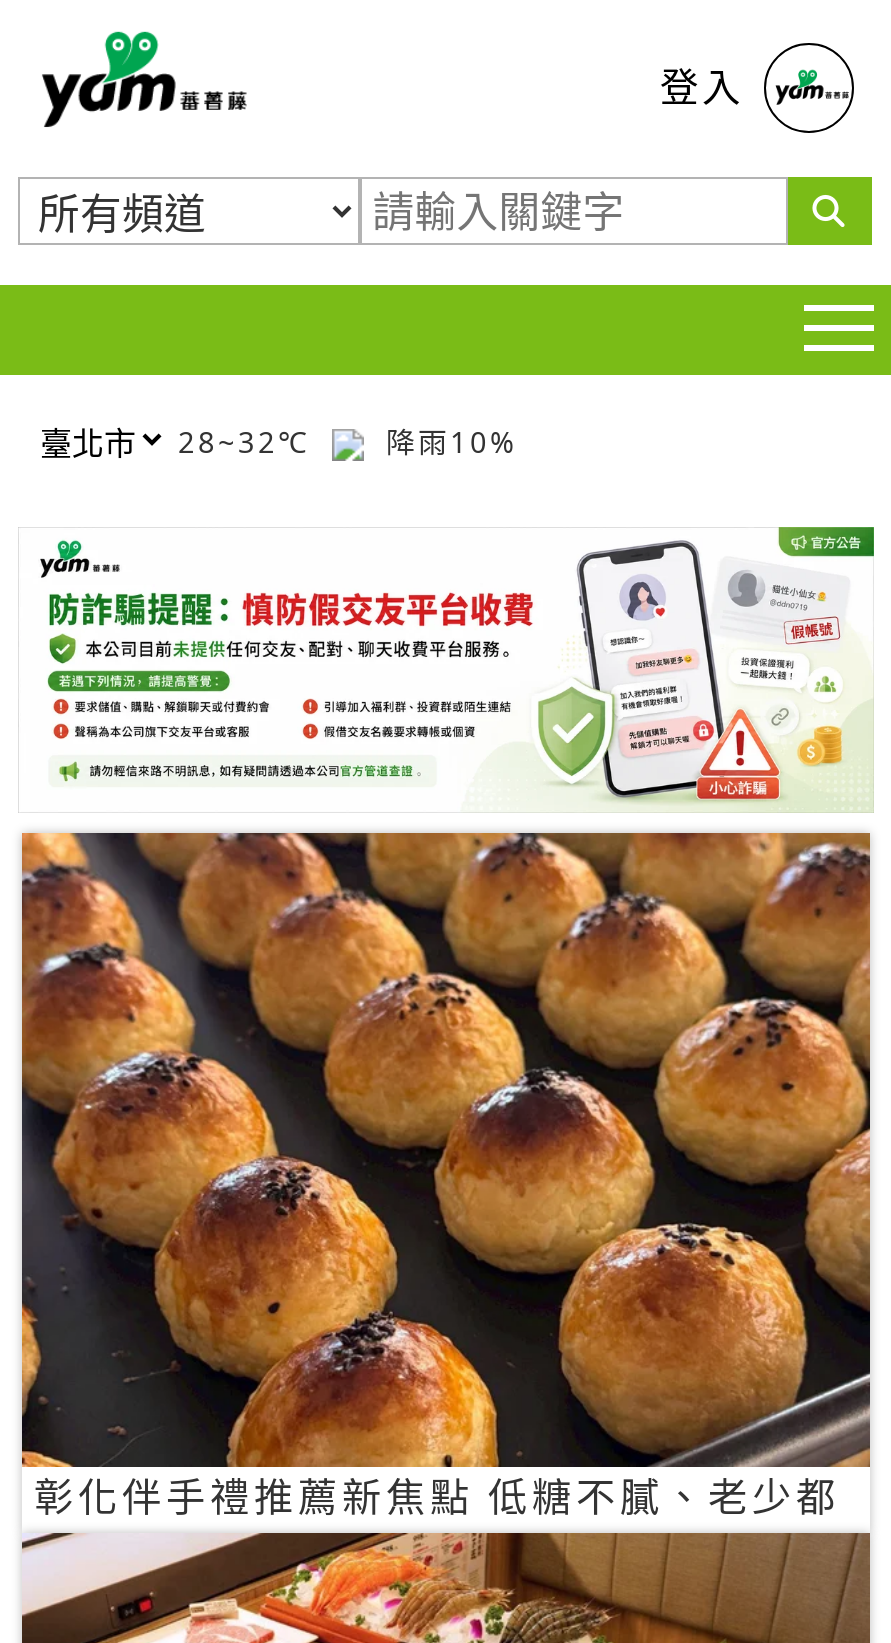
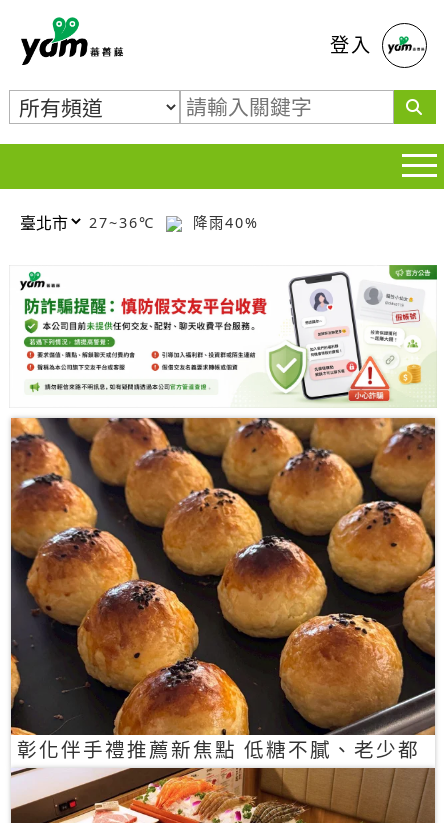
- 28~32℃
+ 27~36℃

- 降雨10%
+ 降雨40%
